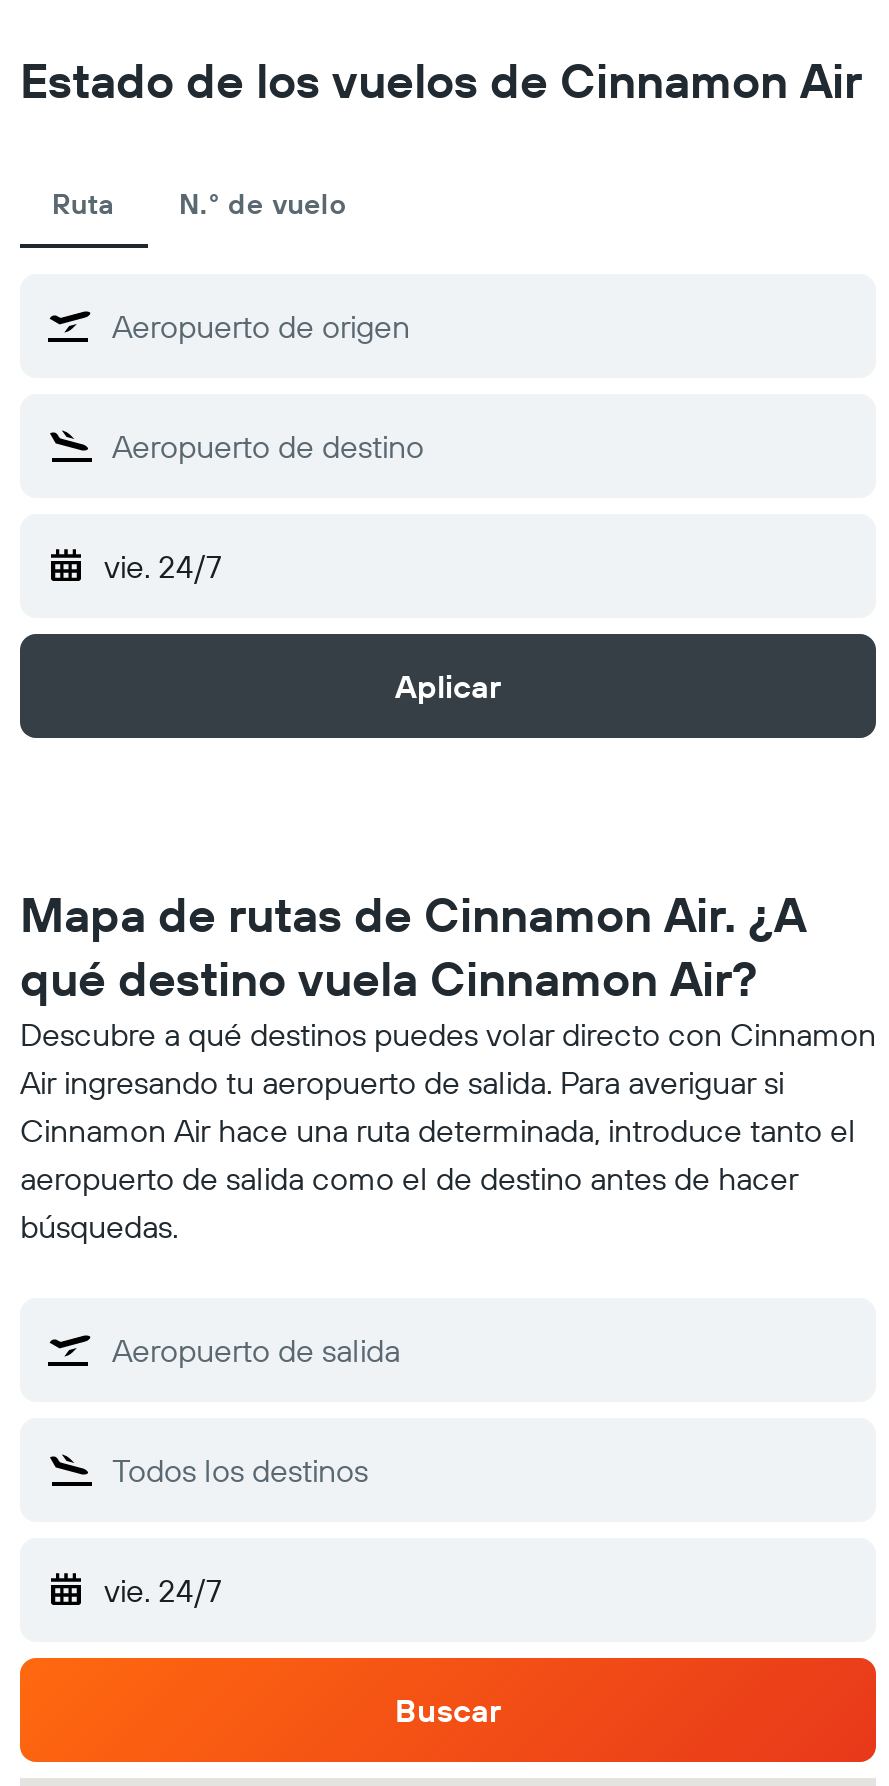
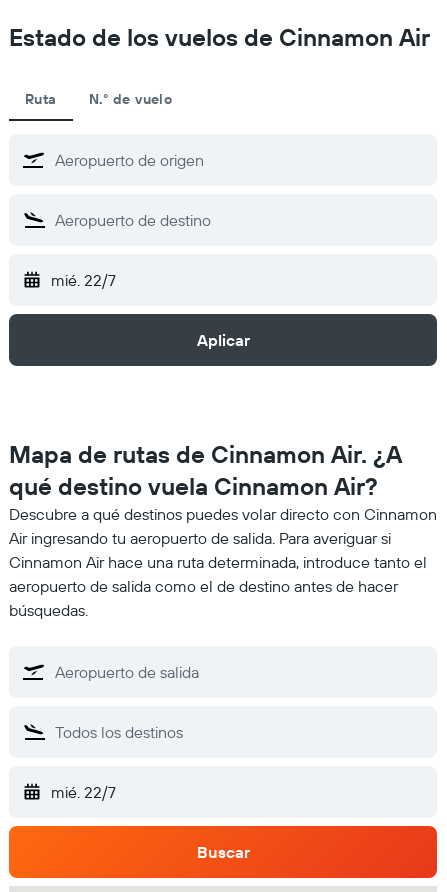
- vie. 24/7
+ mié. 22/7

- vie. 24/7
+ mié. 22/7
